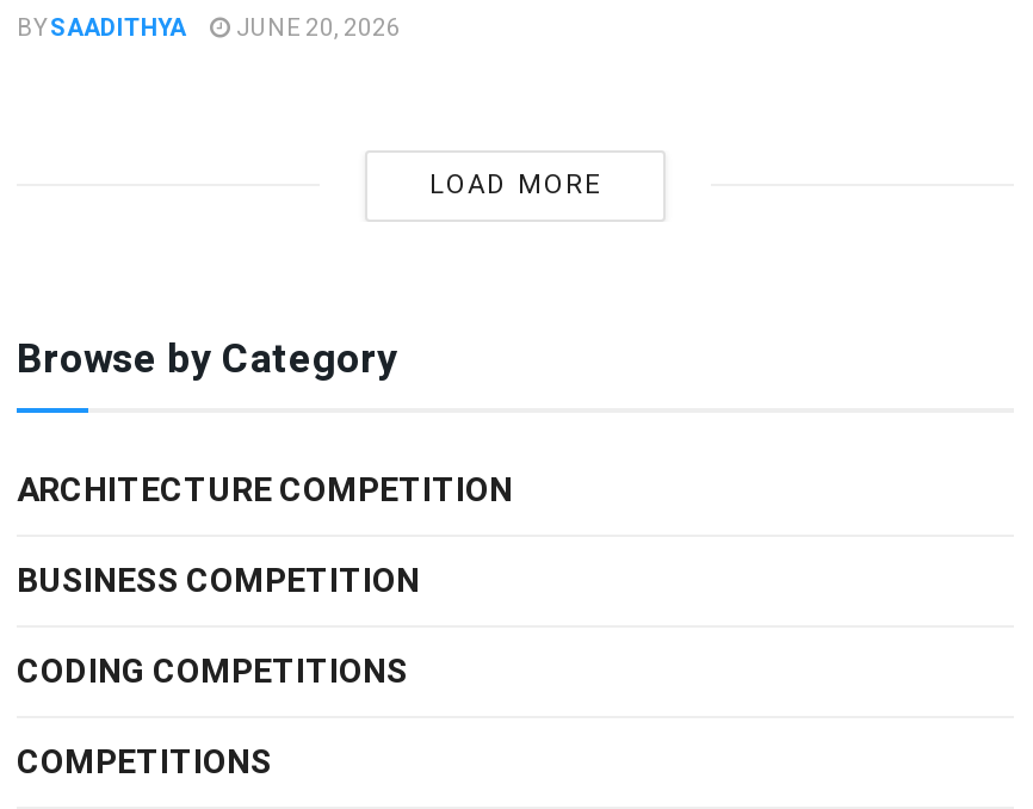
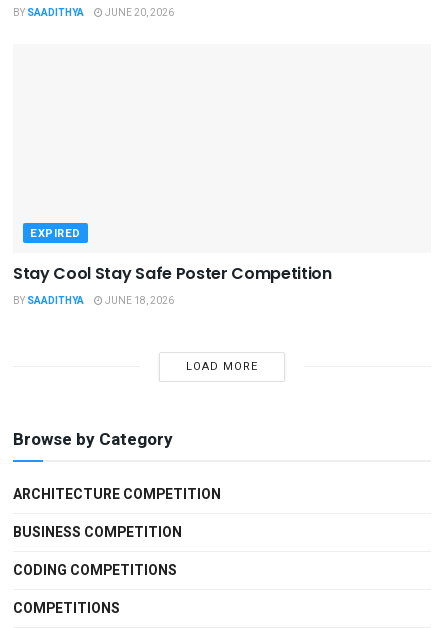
+ EXPIRED
+ Stay Cool Stay Safe Poster Competition
+ BY SAADITHYA
+ JUNE 18, 2026
